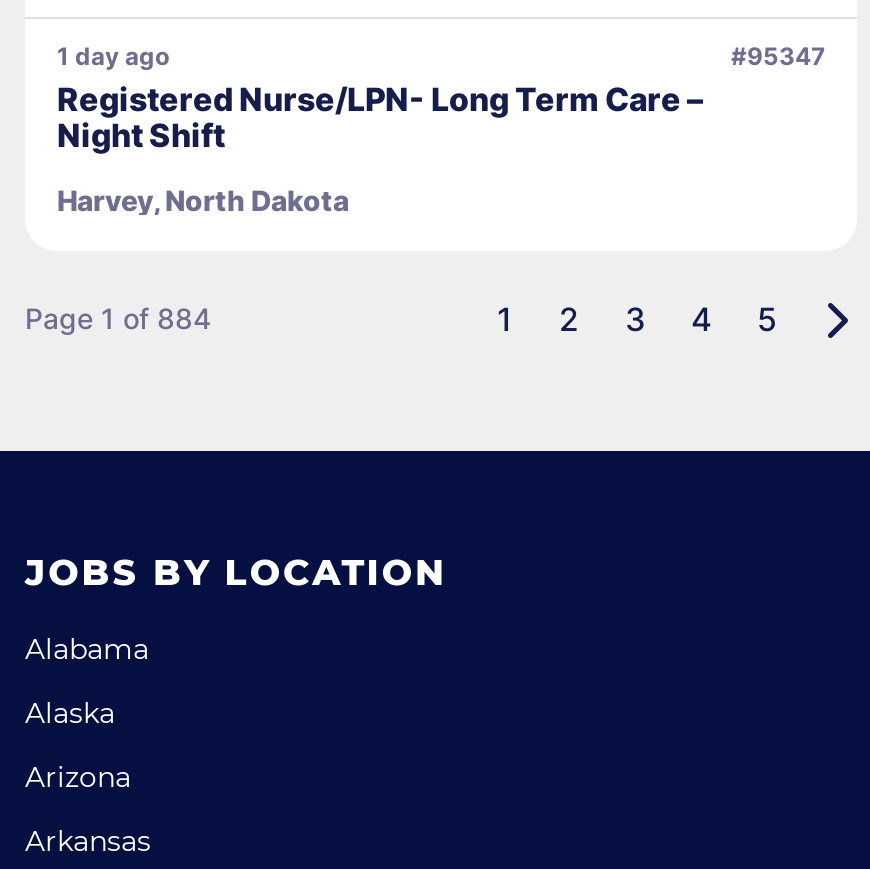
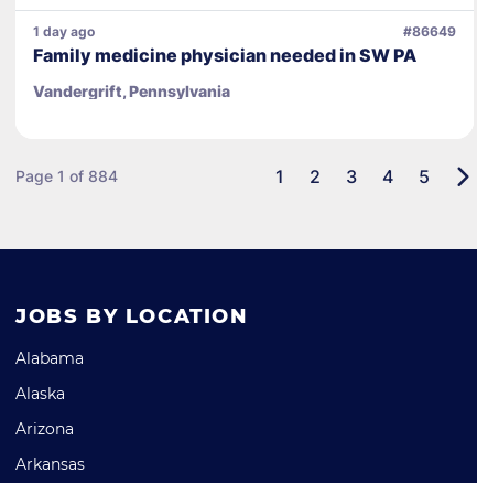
- #95347
+ #86649

- Registered Nurse/LPN- Long Term Care –
- Night Shift
+ Family medicine physician needed in SW PA

- Harvey, North Dakota
+ Vandergrift, Pennsylvania
